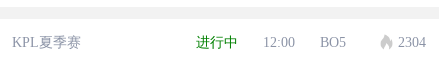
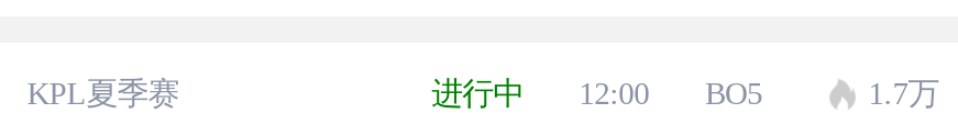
- 2304
+ 1.7万
